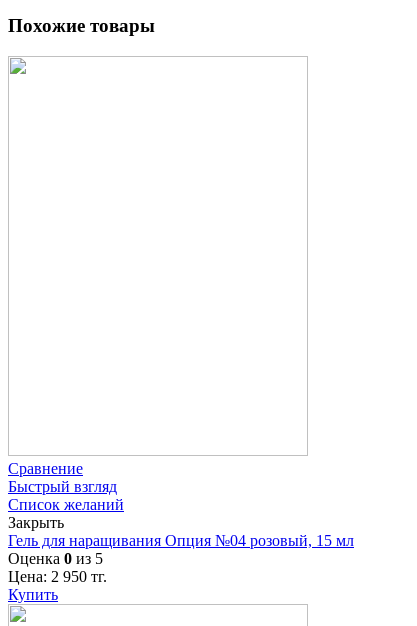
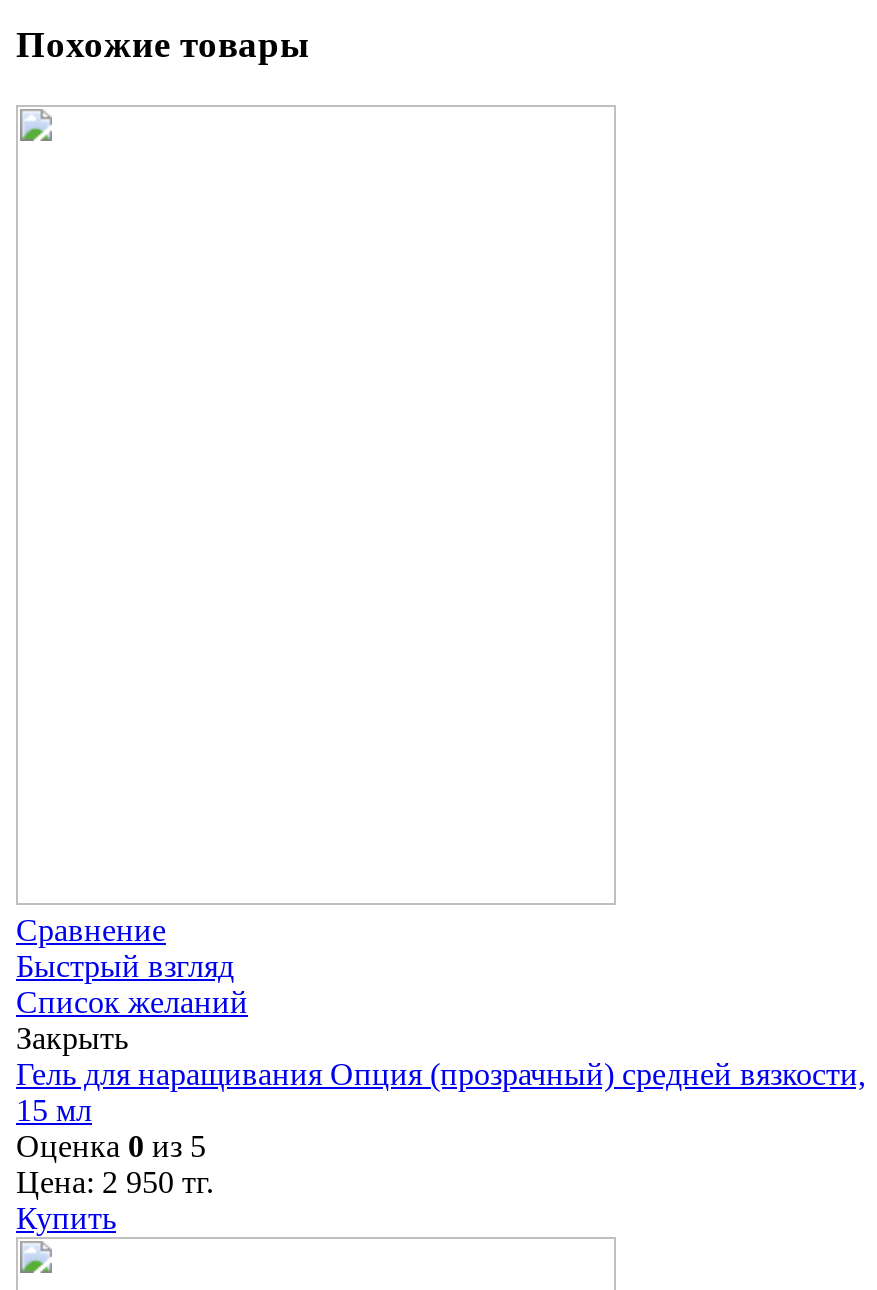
- Гель для наращивания Опция №04 розовый, 15 мл
+ Гель для наращивания Опция (прозрачный) средней вязкости,
+ 15 мл
